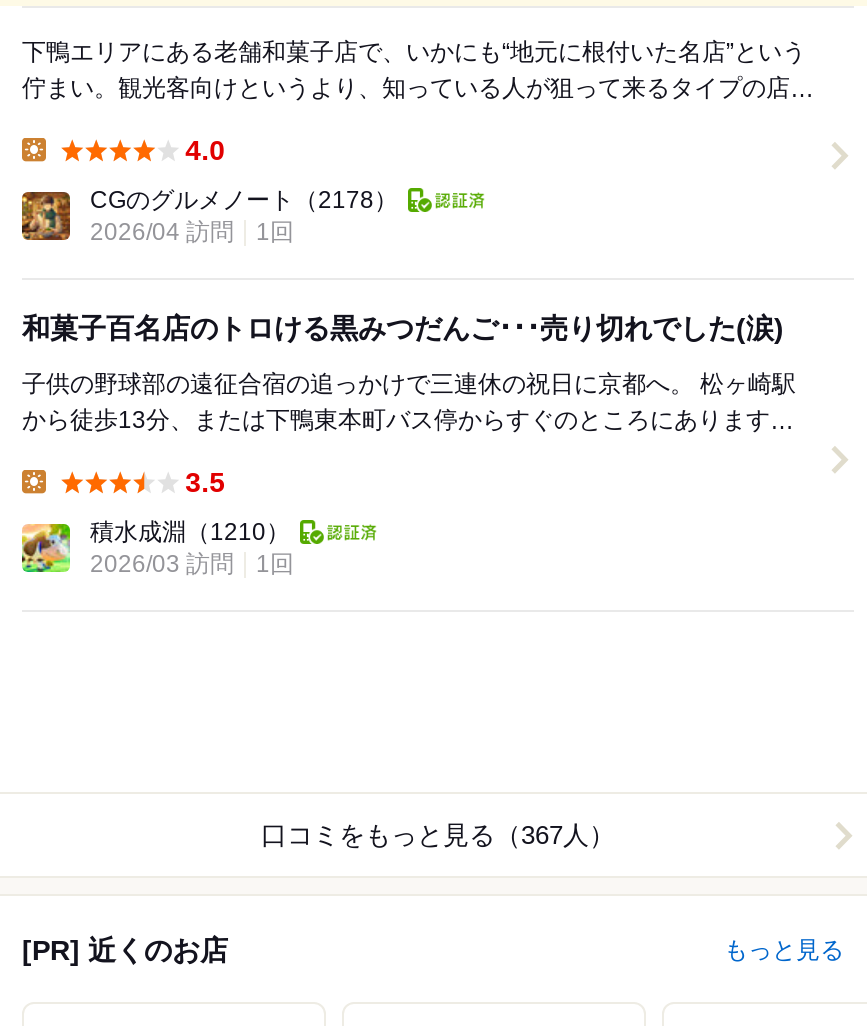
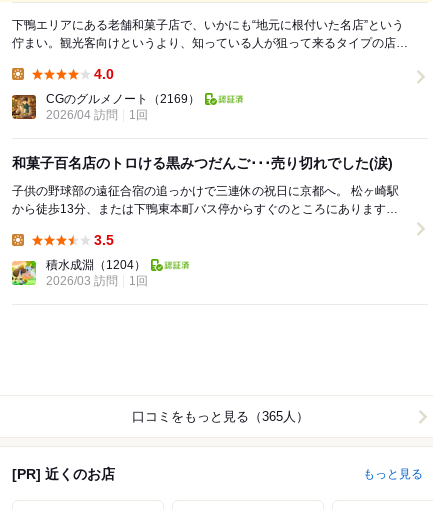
- CGのグルメノート（2178）
+ CGのグルメノート（2169）

- 積水成淵（1210）
+ 積水成淵（1204）

- 口コミをもっと見る（367人）
+ 口コミをもっと見る（365人）
